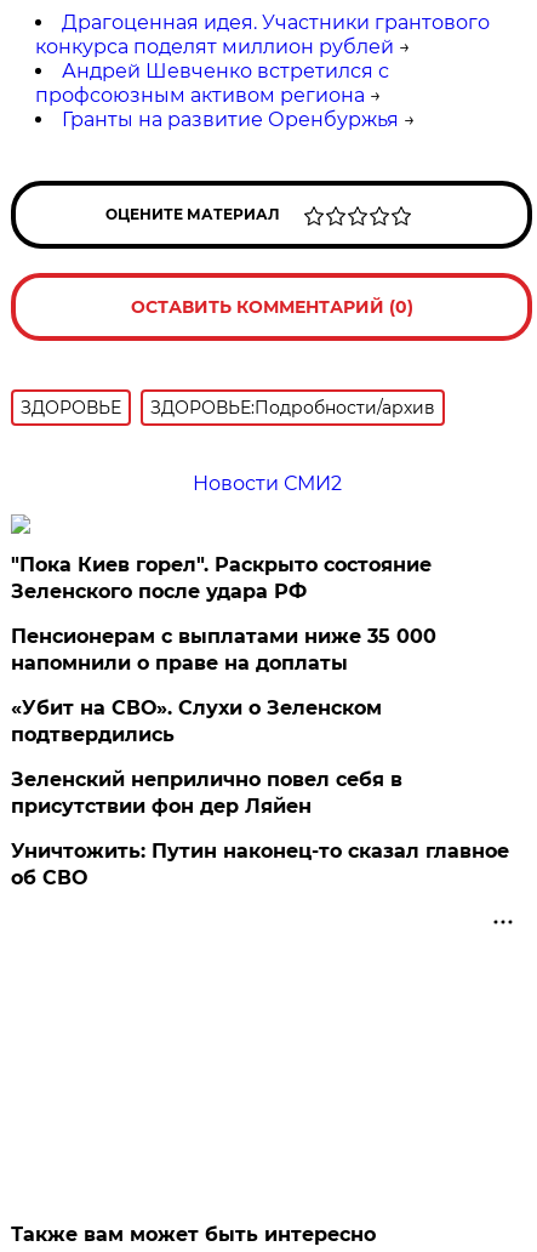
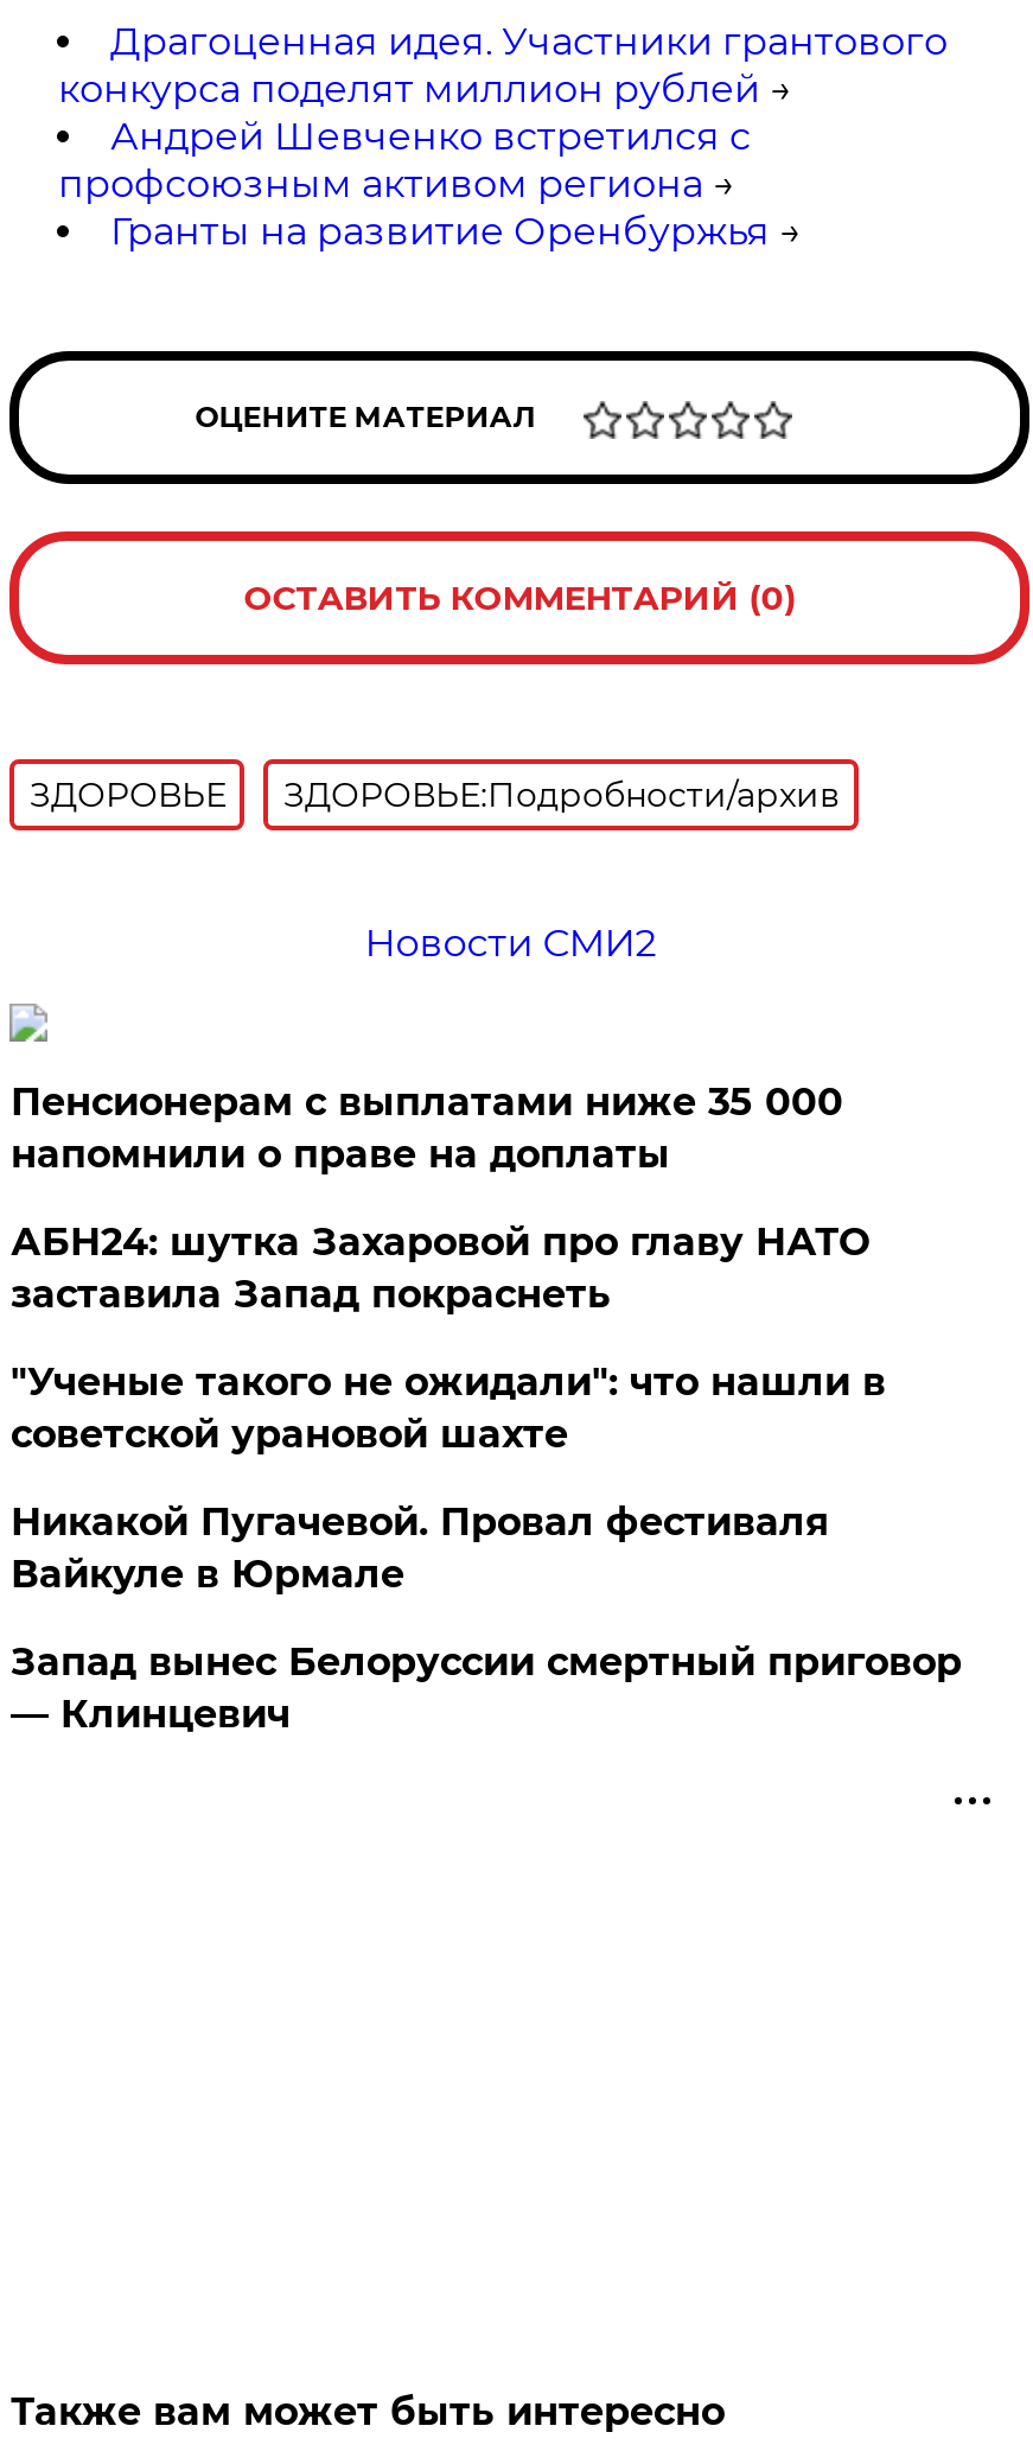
- "Пока Киев горел". Раскрыто состояние
- Зеленского после удара РФ

moved up: Пенсионерам с выплатами ниже 35 000 | напомнили о праве на доплаты

- «Убит на СВО». Слухи о Зеленском
- подтвердились
- Зеленский неприлично повел cебя в
- присутствии фон дер Ляйен
- Уничтожить: Путин наконец-то сказал главное
- об СВО
+ АБН24: шутка Захаровой про главу НАТО
+ заставила Запад покраснеть
+ "Ученые такого не ожидали": что нашли в
+ советской урановой шахте
+ Никакой Пугачевой. Провал фестиваля
+ Вайкуле в Юрмале
+ Запад вынес Белоруссии смертный приговор
+ — Клинцевич
